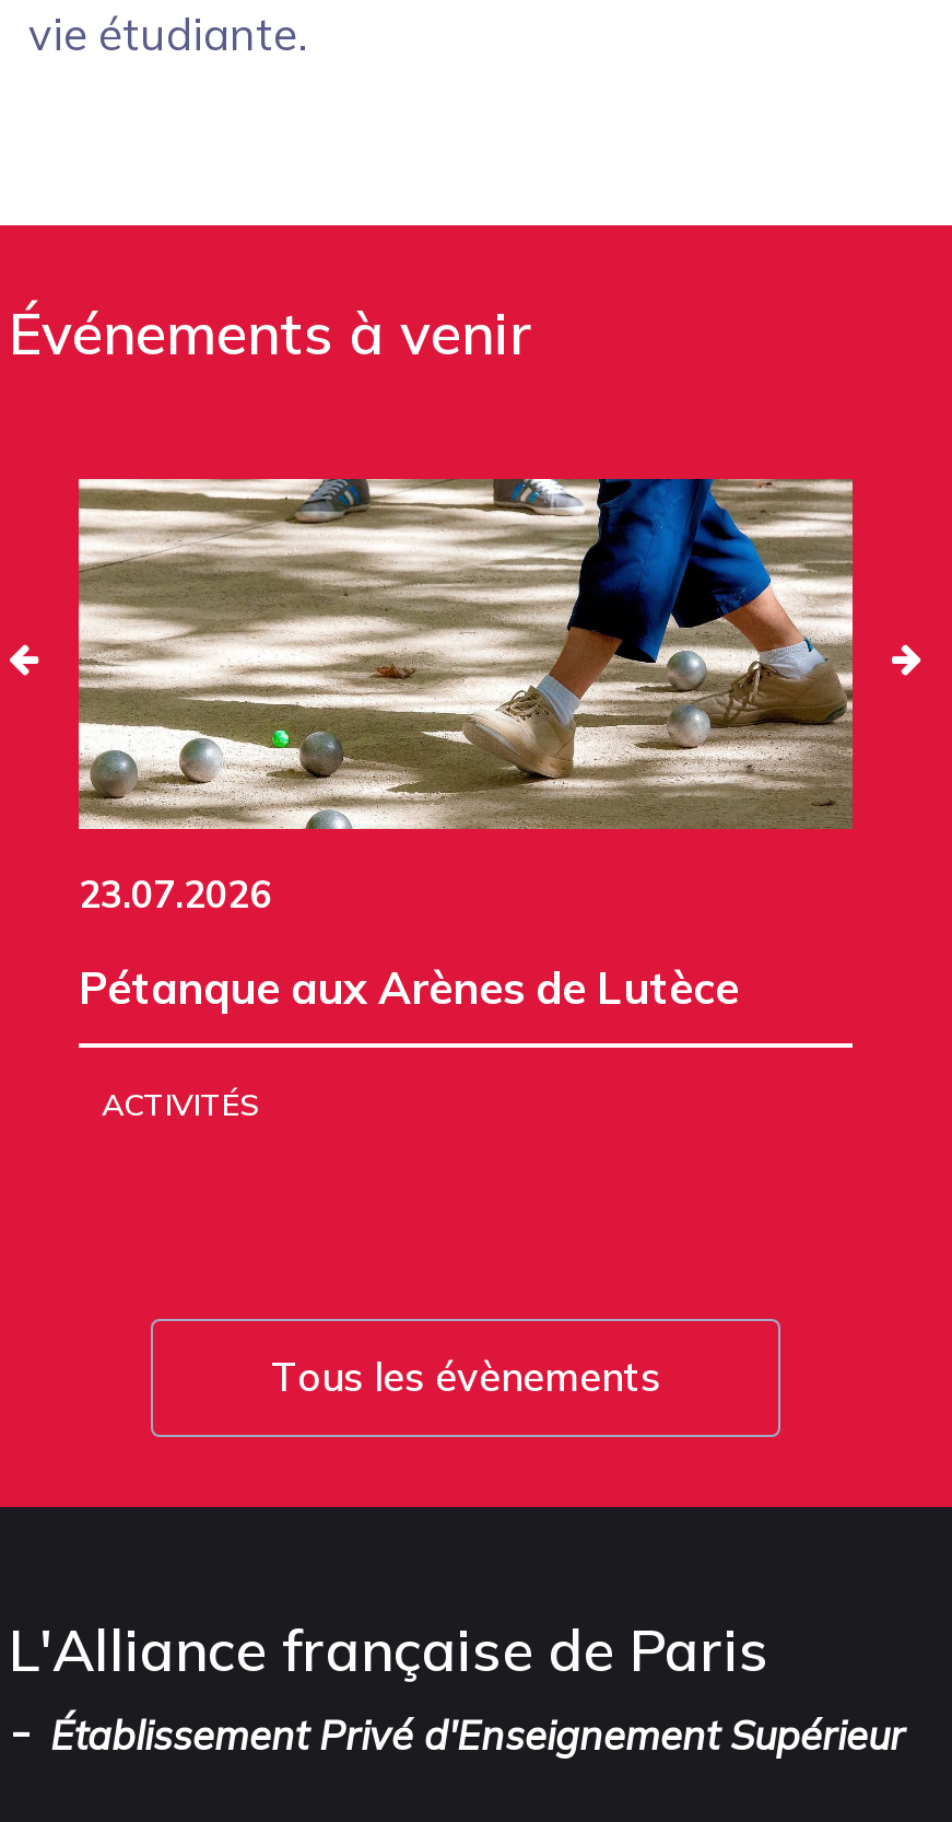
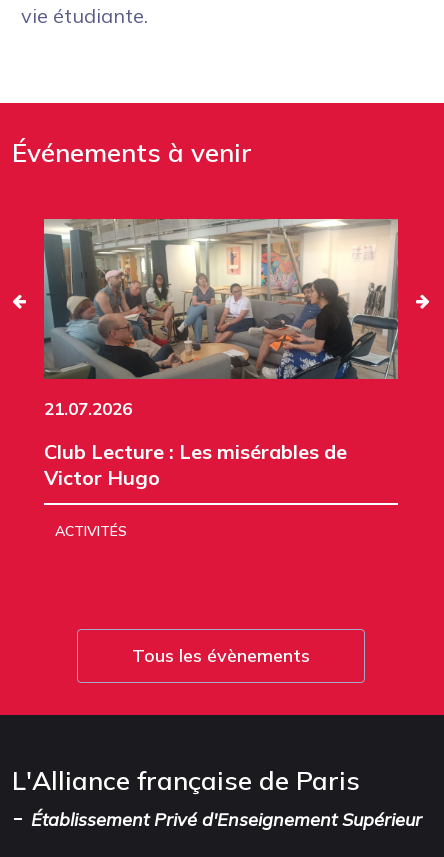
- [image]
- 23.07.2026
+ [image]
+ 21.07.2026

- Pétanque aux Arènes de Lutèce
+ Club Lecture : Les misérables de
+ Victor Hugo
